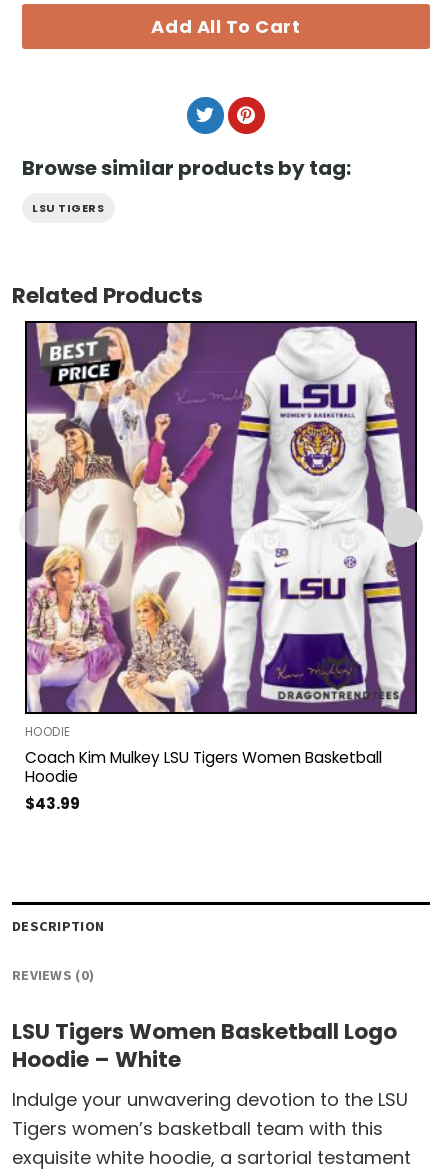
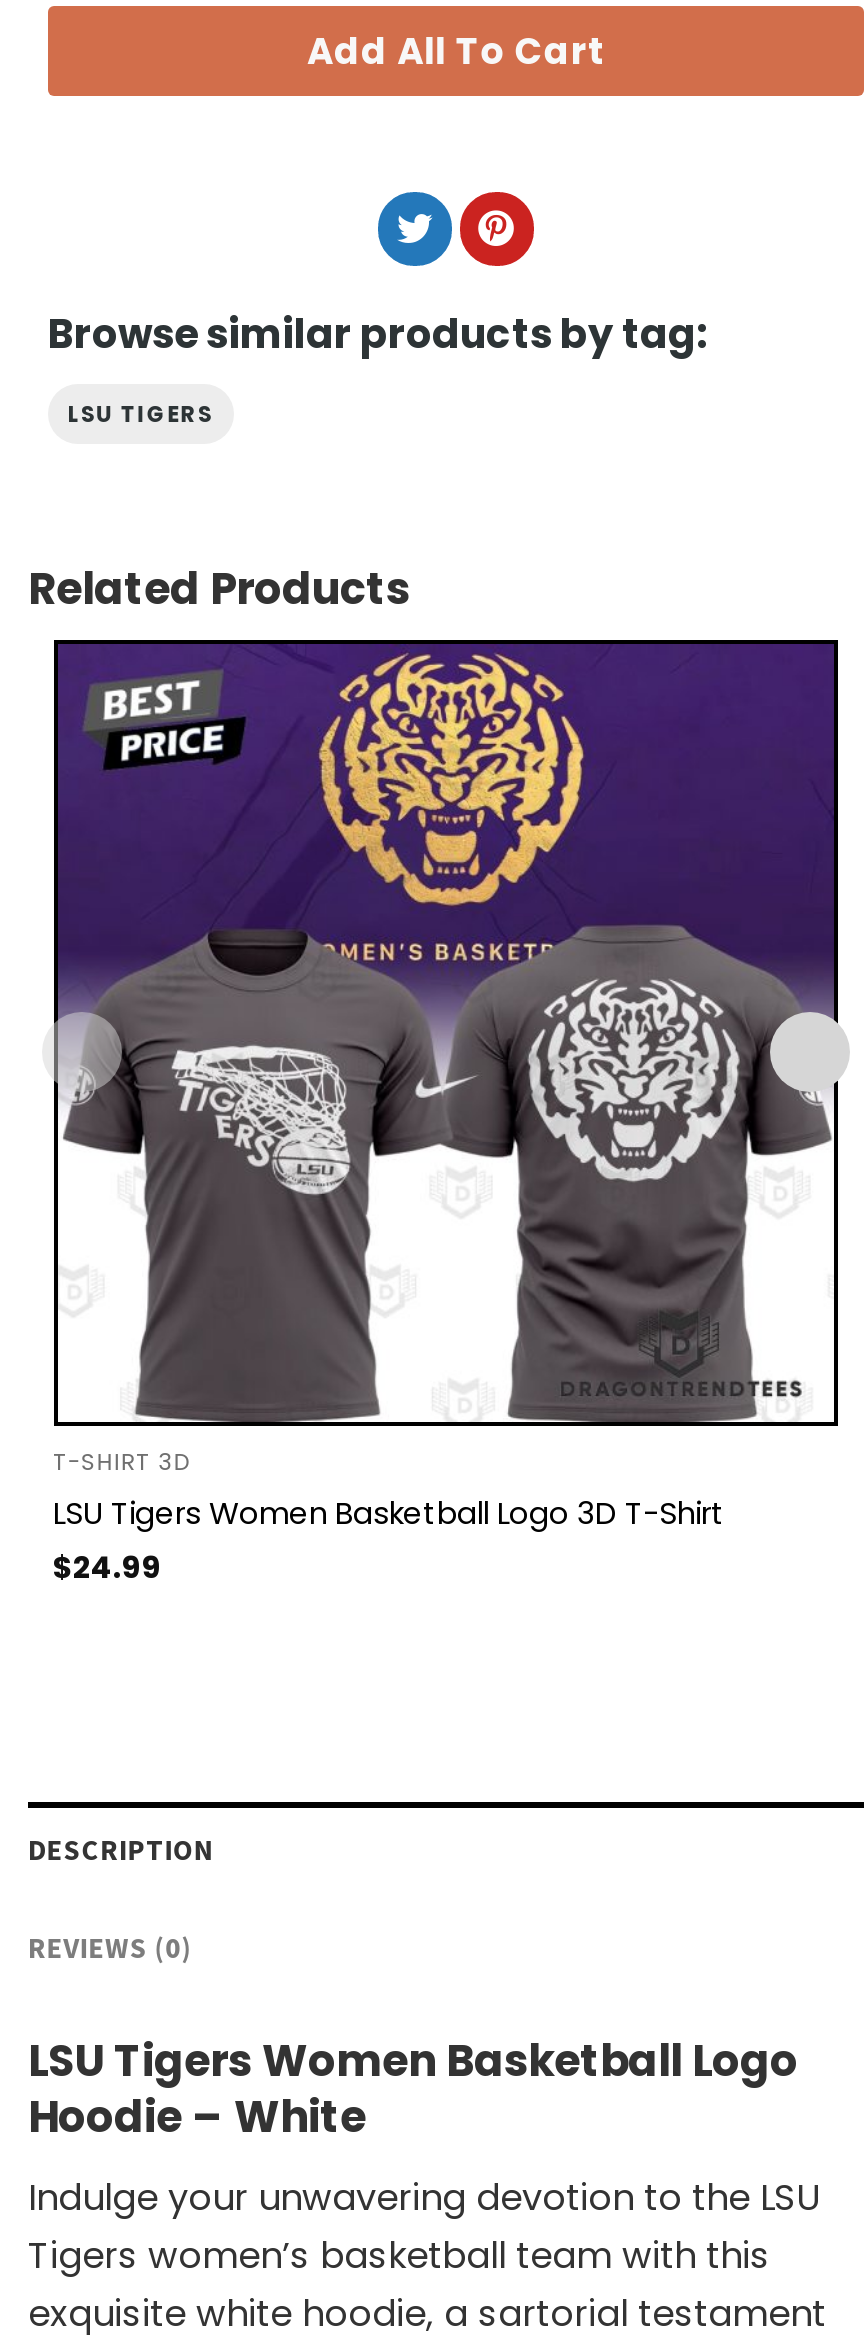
- [image]
- HOODIE
- Coach Kim Mulkey LSU Tigers Women Basketball
- Hoodie
- $43.99
+ [image]
+ T-SHIRT 3D
+ LSU Tigers Women Basketball Logo 3D T-Shirt
+ $24.99
